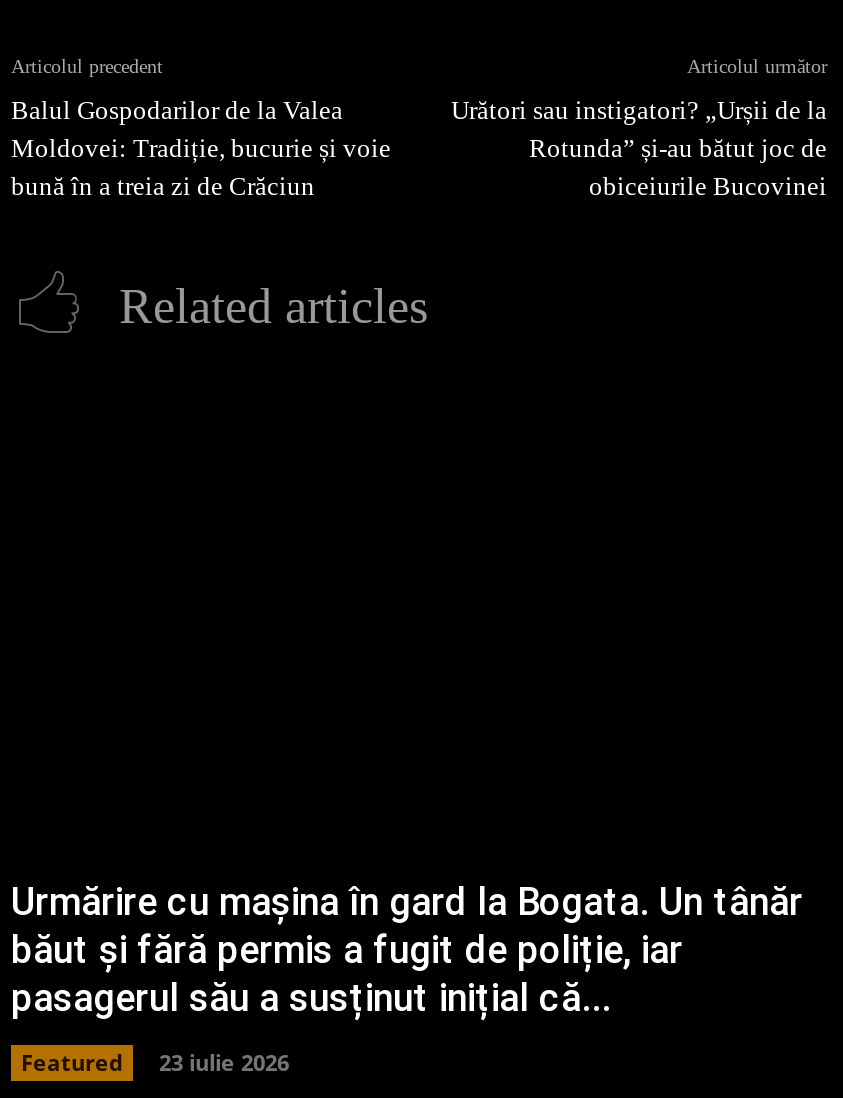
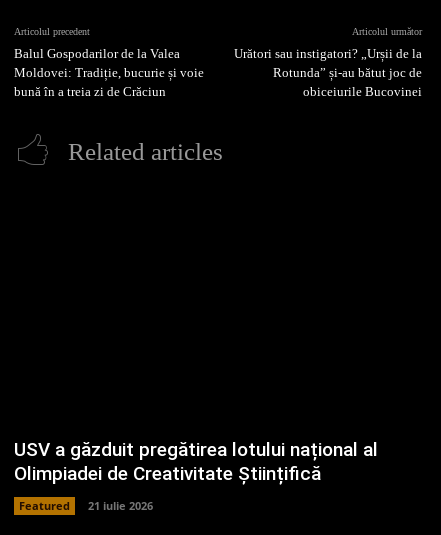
- Urmărire cu mașina în gard la Bogata. Un tânăr
- băut și fără permis a fugit de poliție, iar
- pasagerul său a susținut inițial că...
+ USV a găzduit pregătirea lotului național al
+ Olimpiadei de Creativitate Științifică

- Featured 23 iulie 2026
+ Featured 21 iulie 2026
